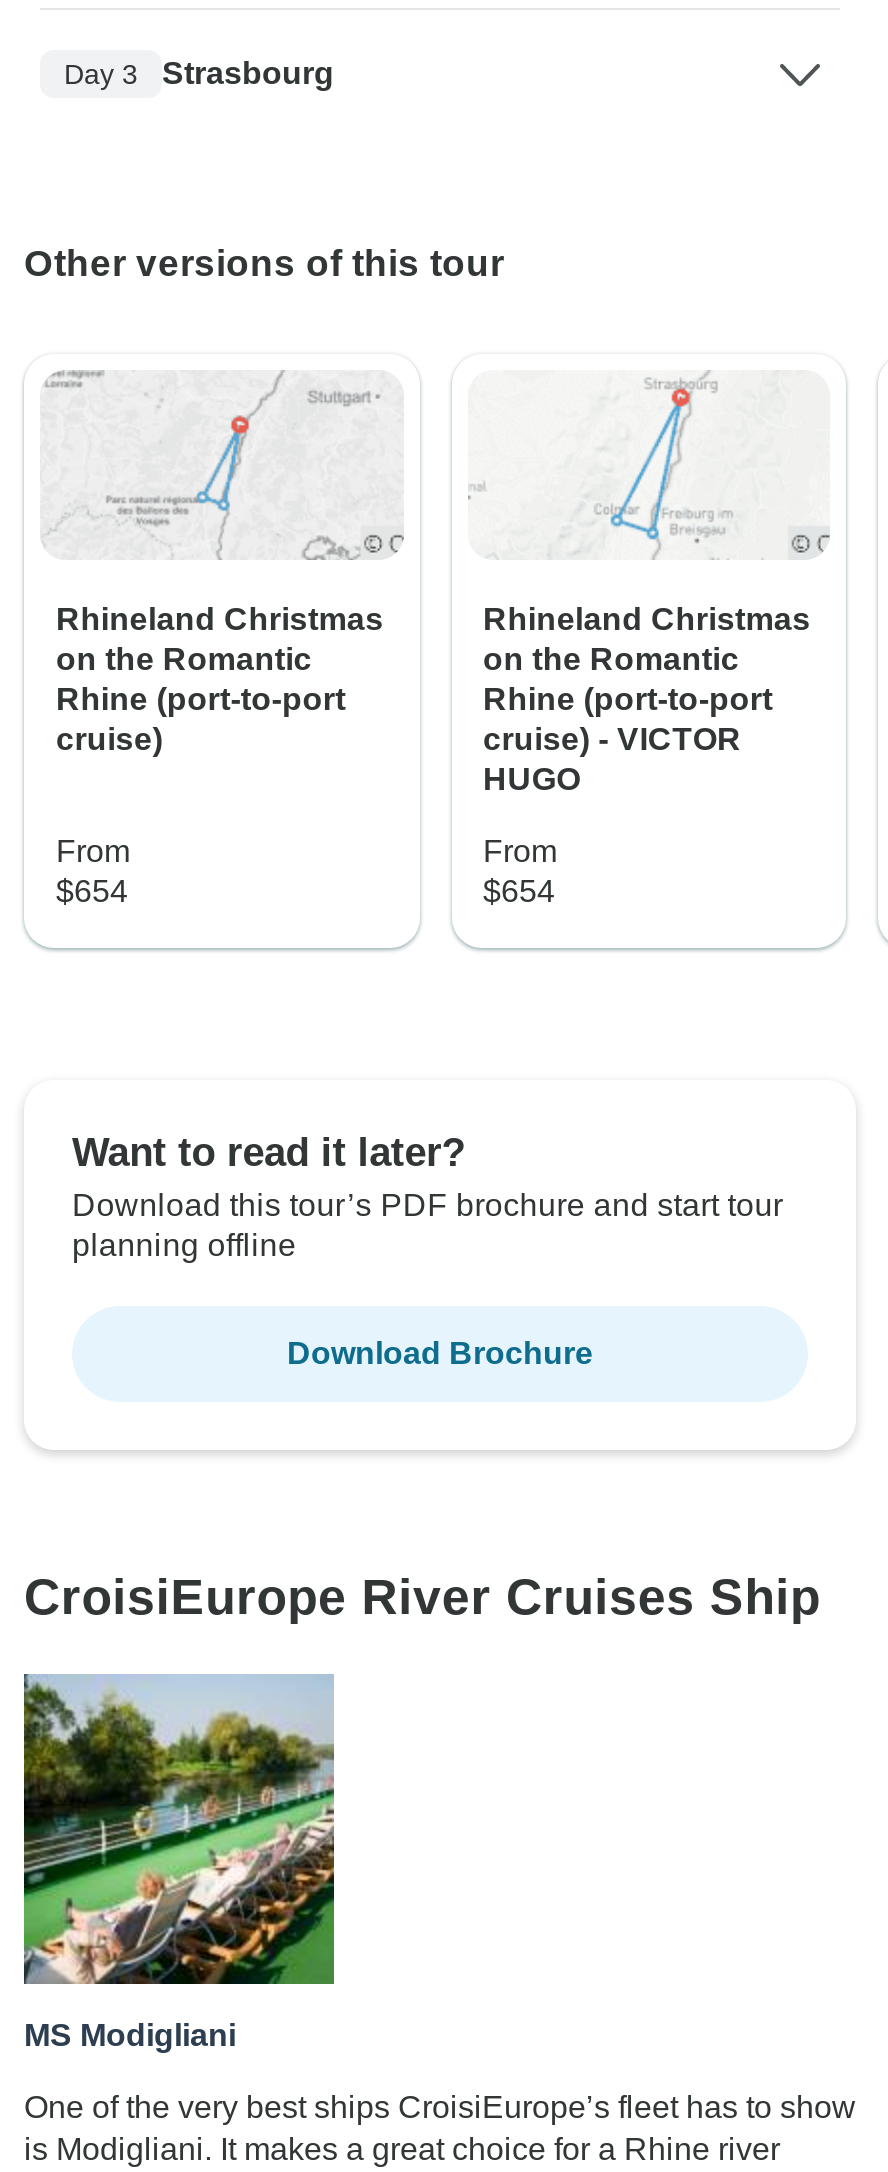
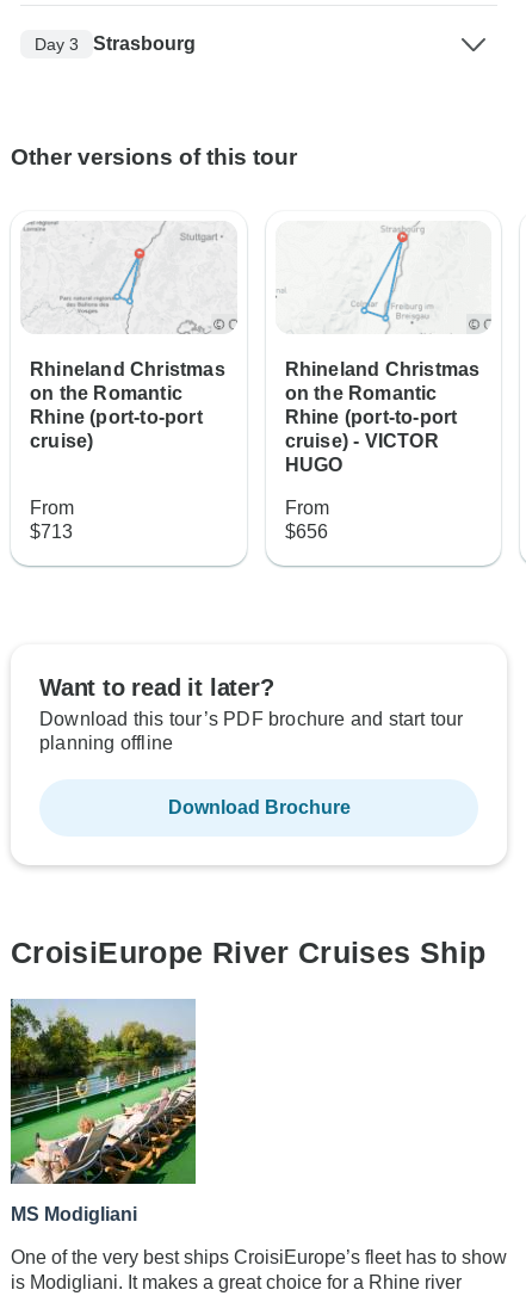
- $654
+ $713

- $654
+ $656
